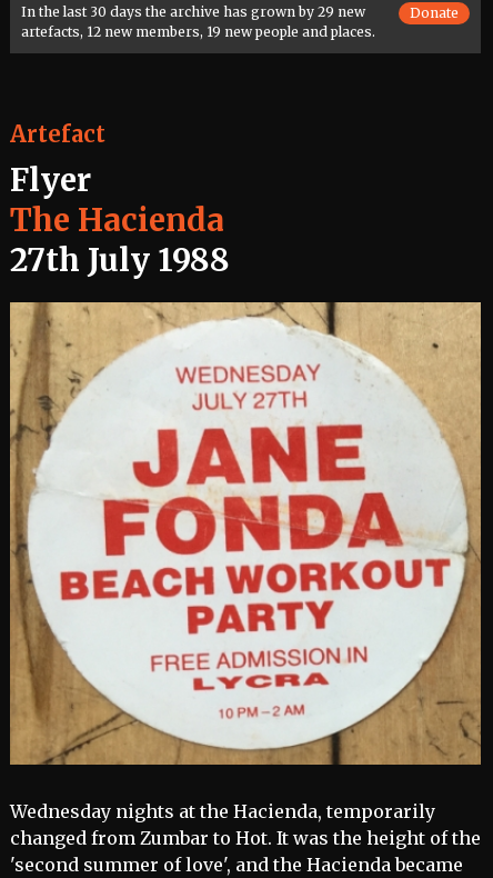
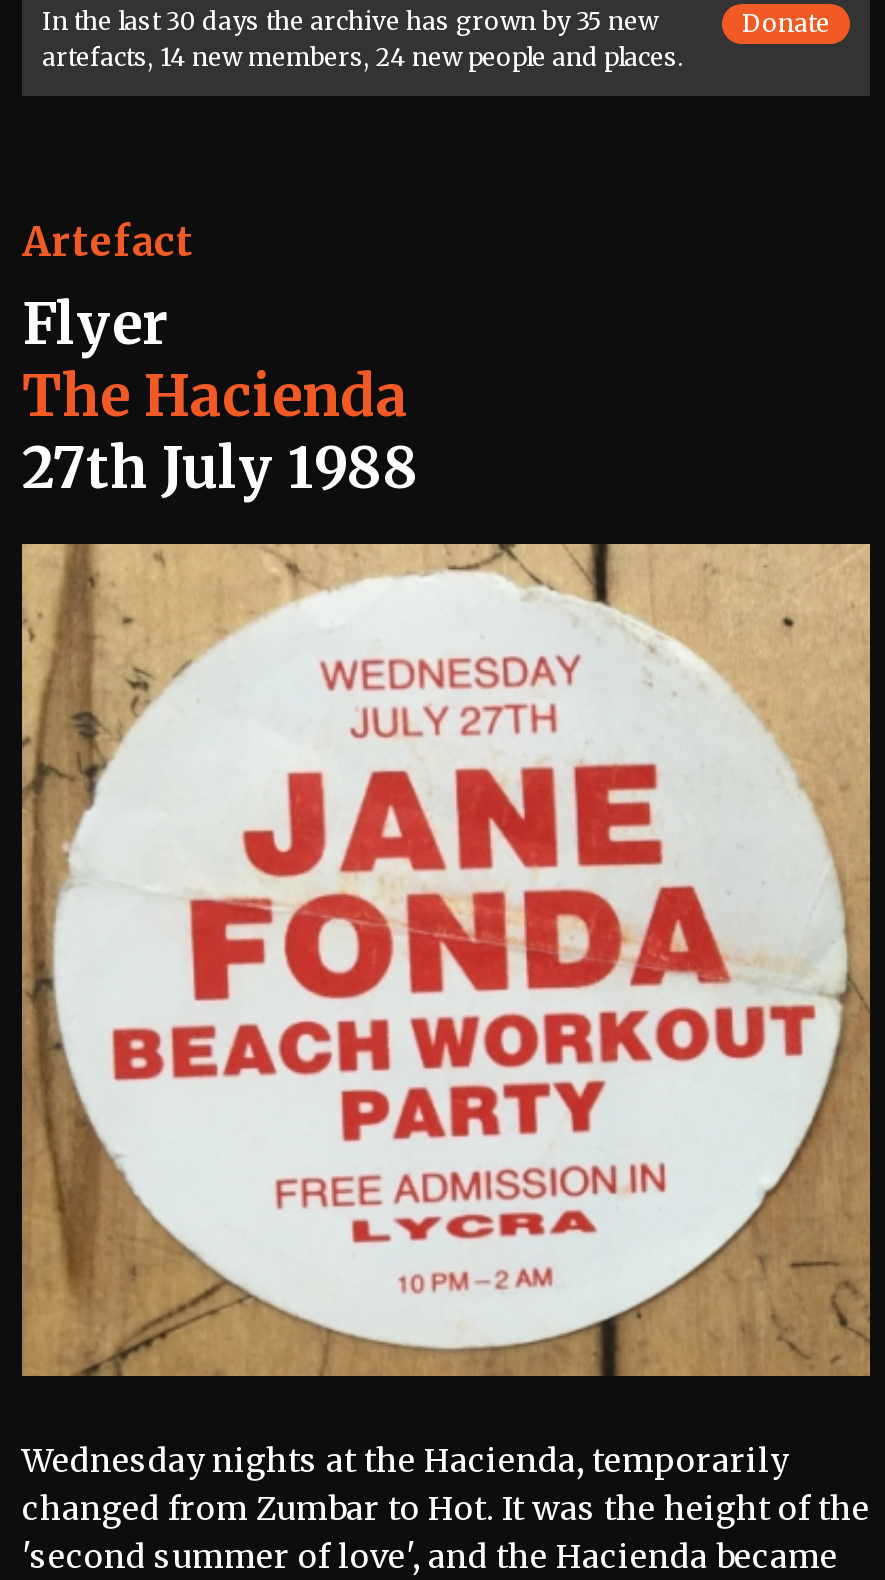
- In the last 30 days the archive has grown by 29 new
+ In the last 30 days the archive has grown by 35 new

- artefacts, 12 new members, 19 new people and places.
+ artefacts, 14 new members, 24 new people and places.
